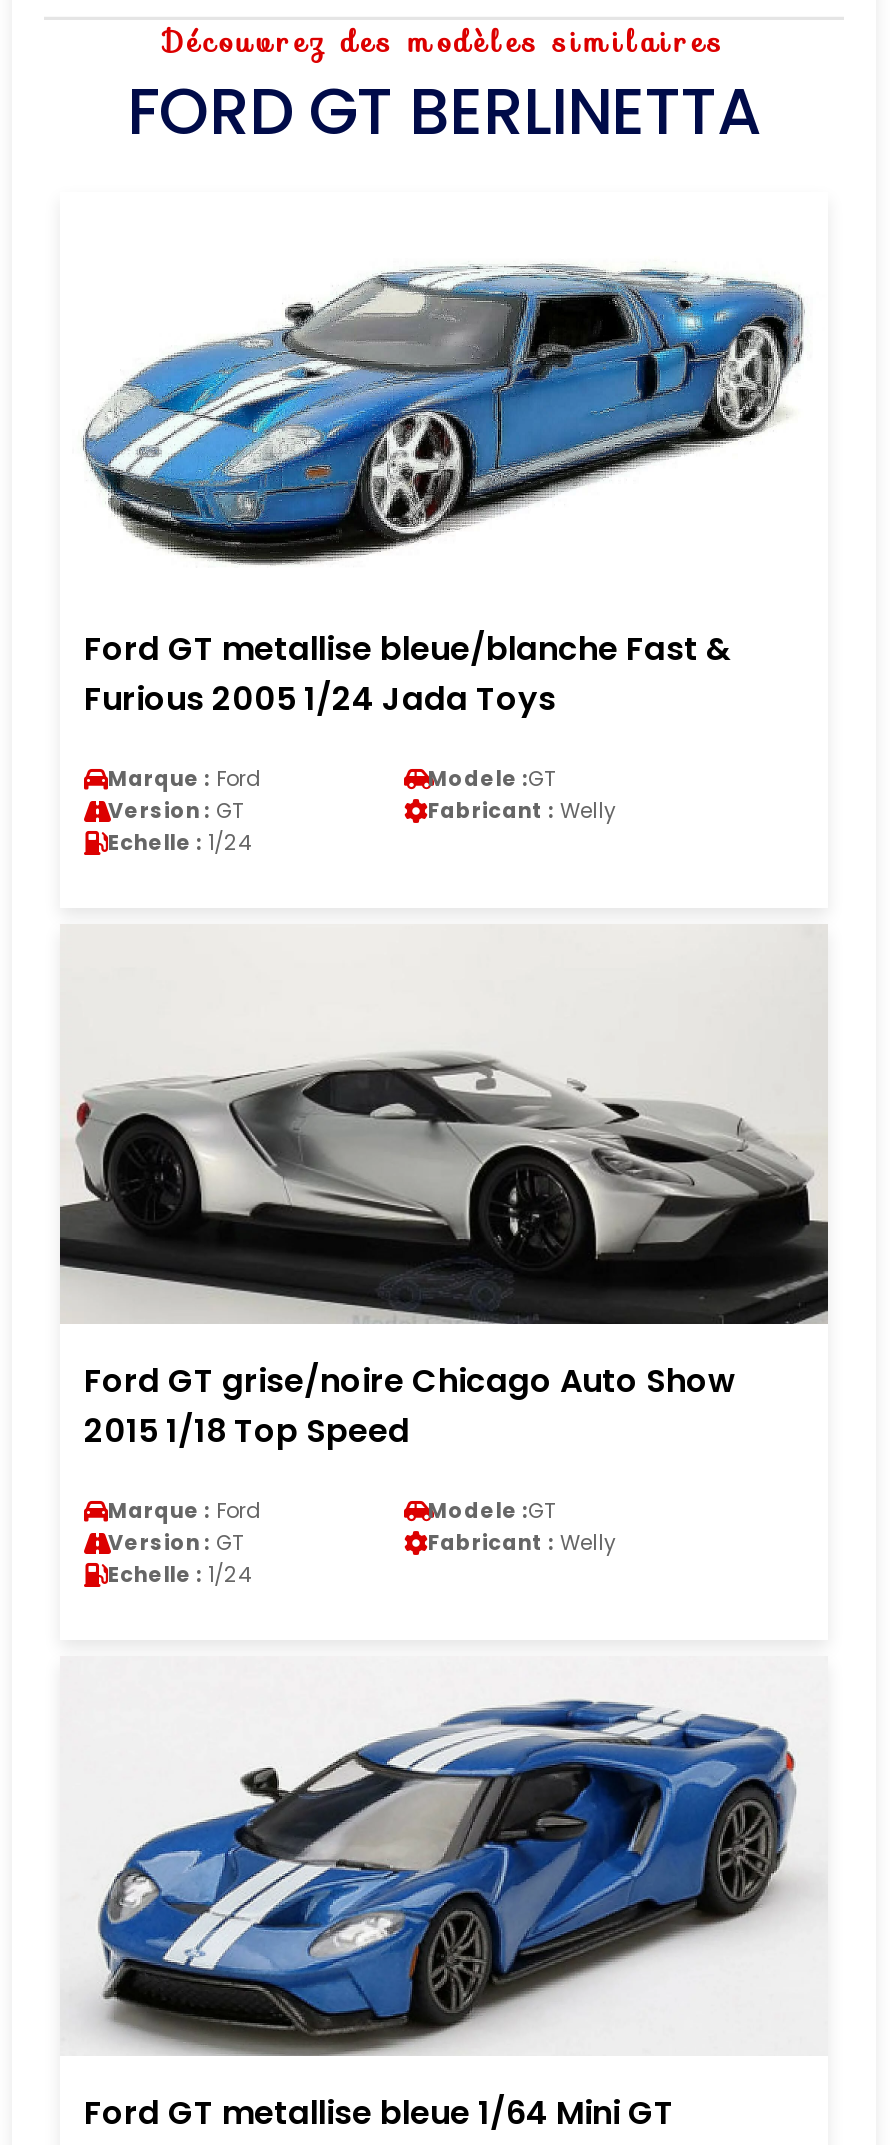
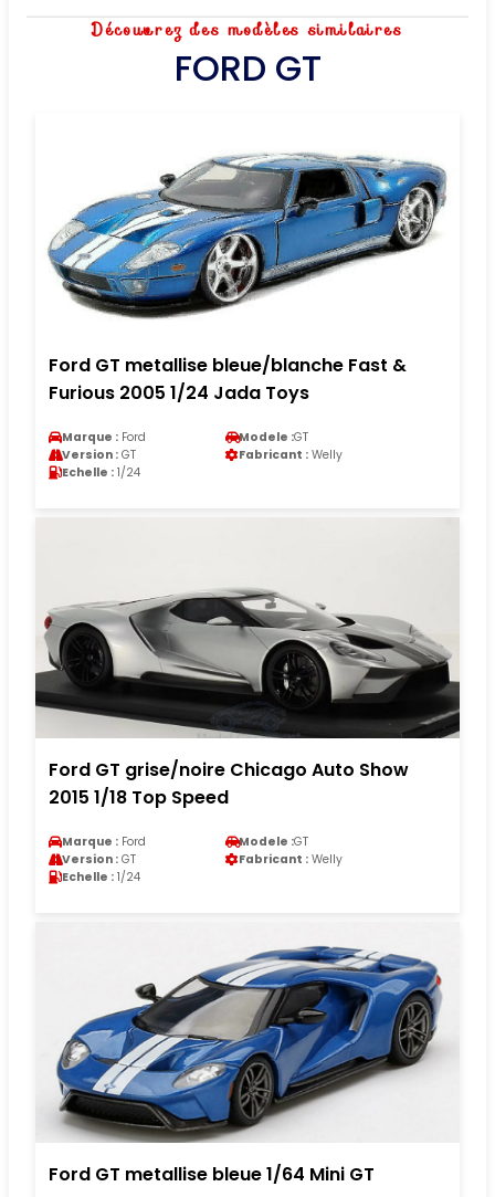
- FORD GT BERLINETTA
+ FORD GT
